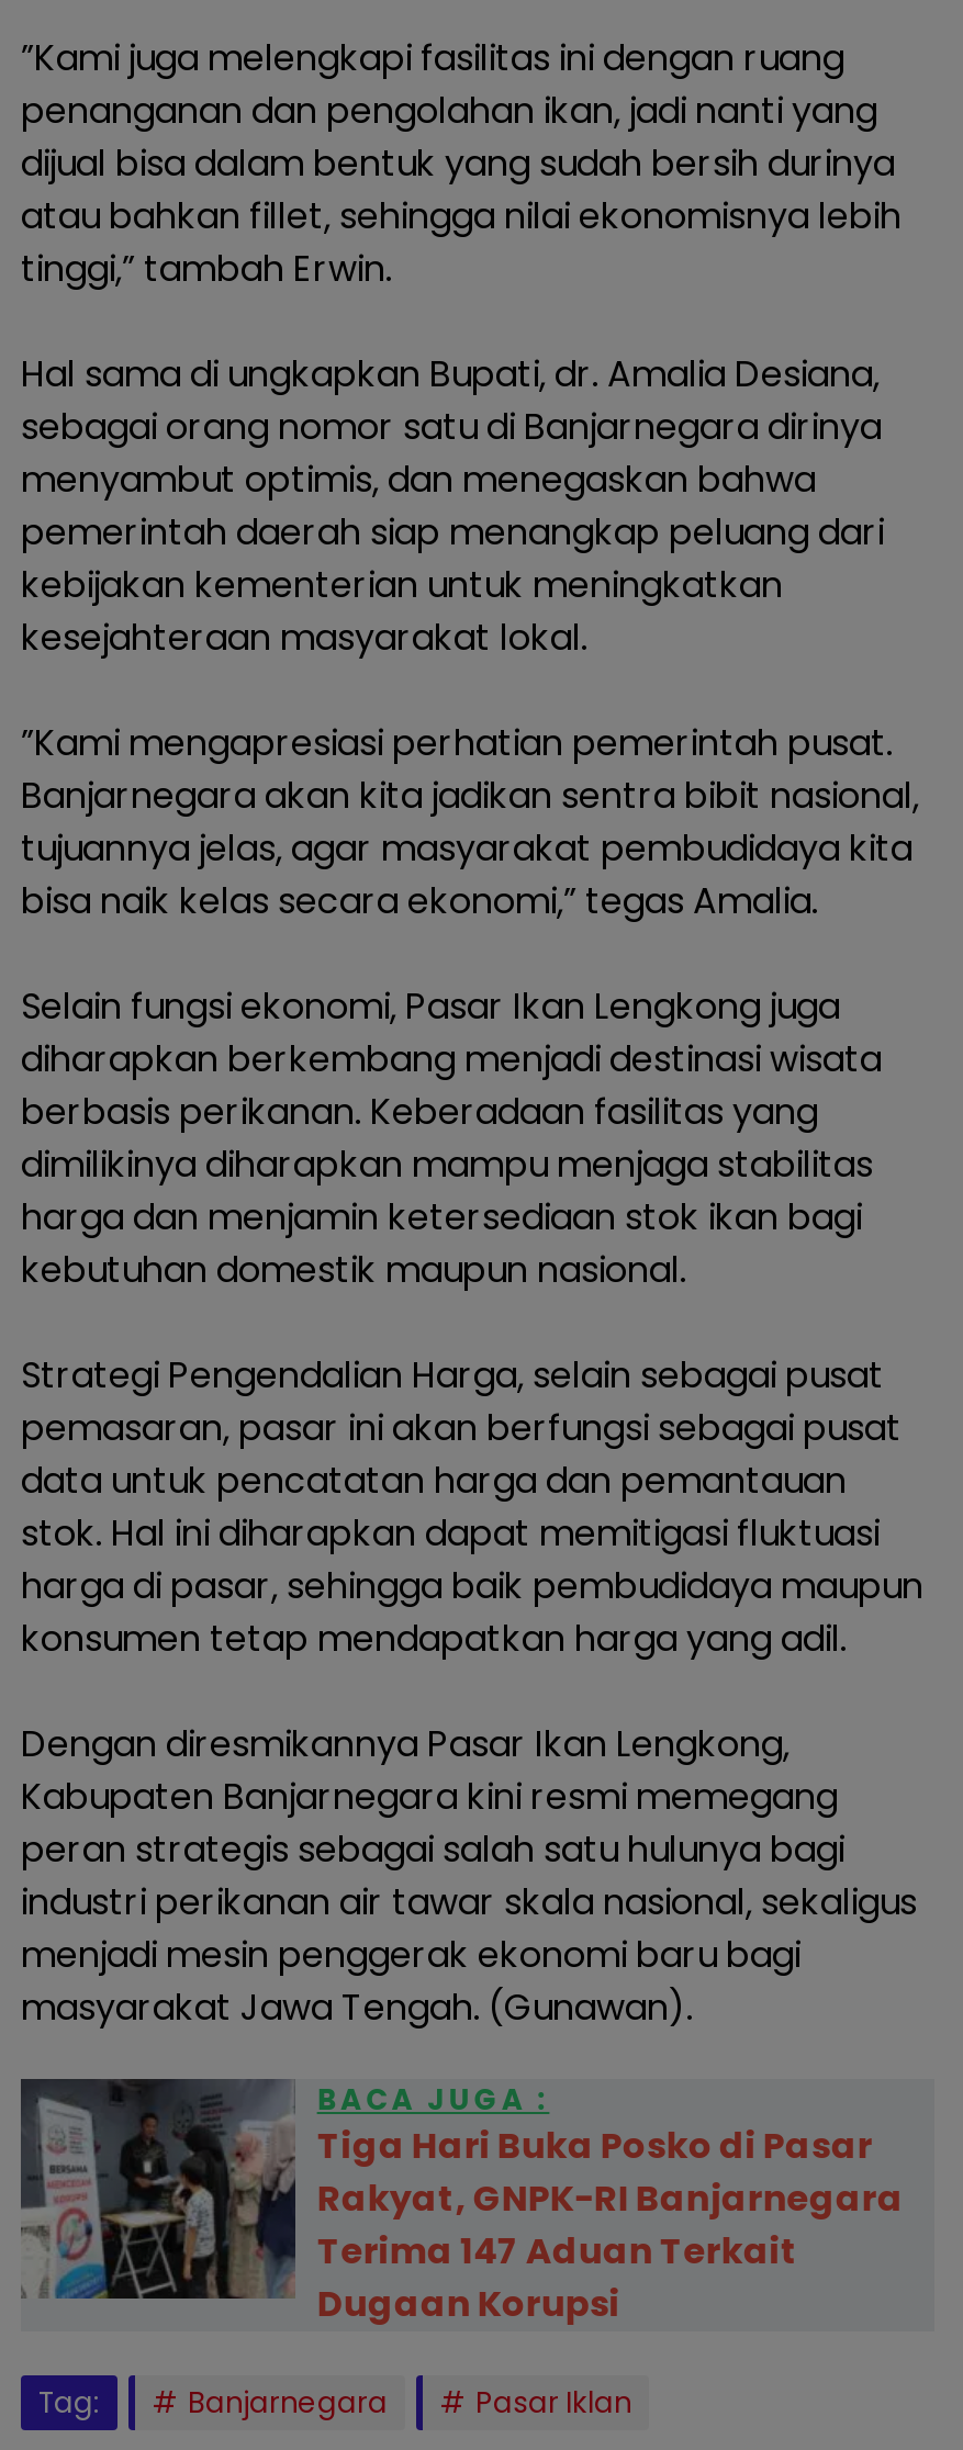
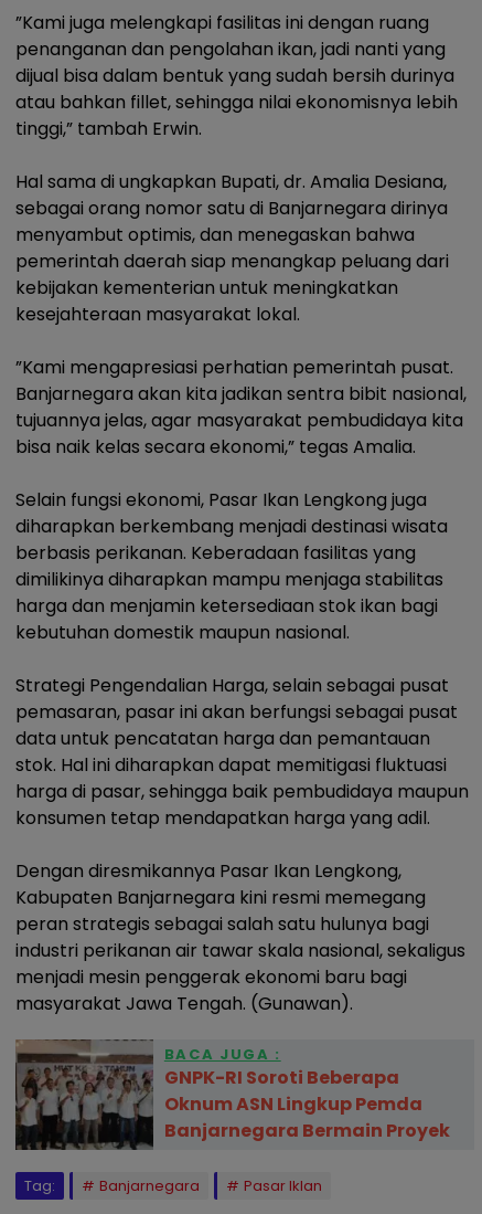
- [image]
- Tiga Hari Buka Posko di Pasar
- Rakyat, GNPK-RI Banjarnegara
- Terima 147 Aduan Terkait
- Dugaan Korupsi
+ [image]
+ GNPK-RI Soroti Beberapa
+ Oknum ASN Lingkup Pemda
+ Banjarnegara Bermain Proyek
